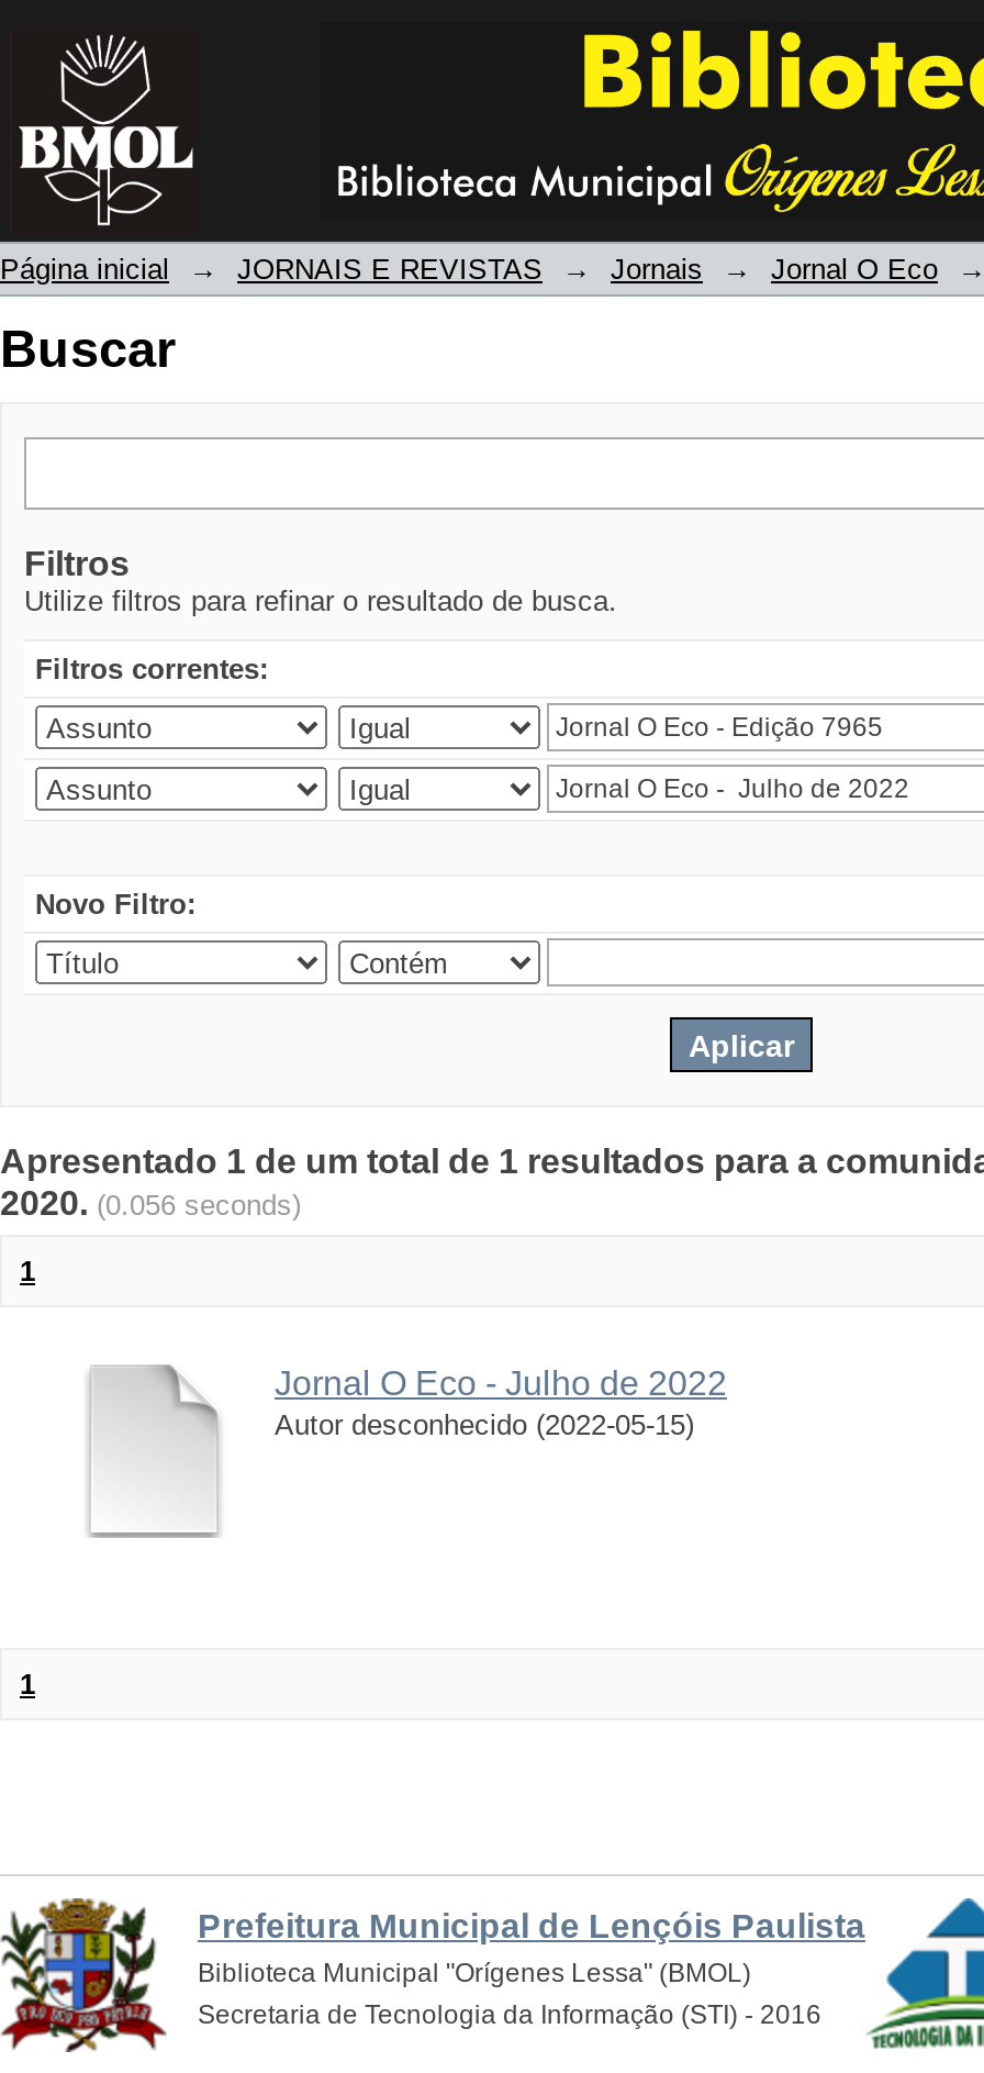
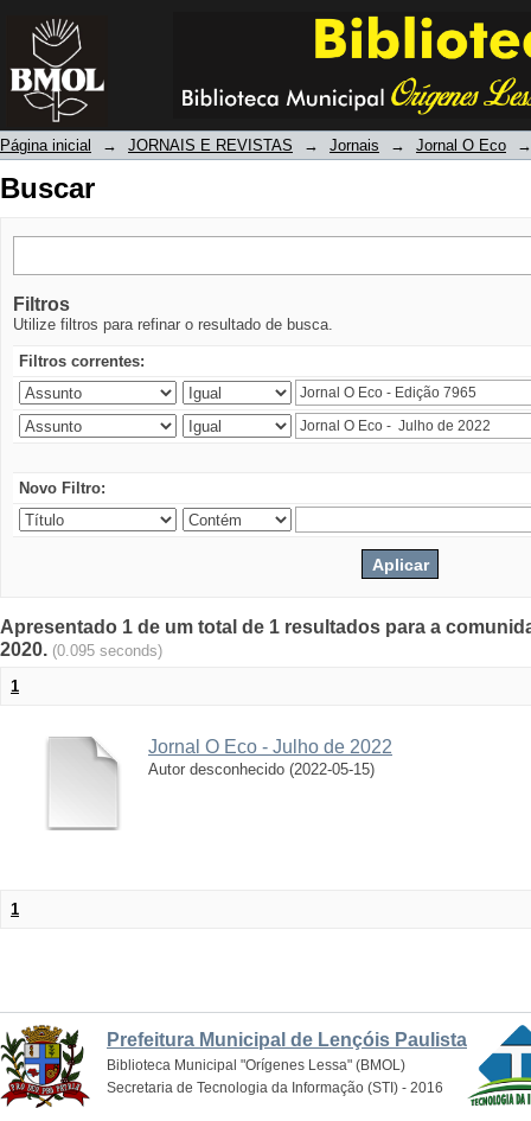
- 2020. (0.056 seconds)
+ 2020. (0.095 seconds)
